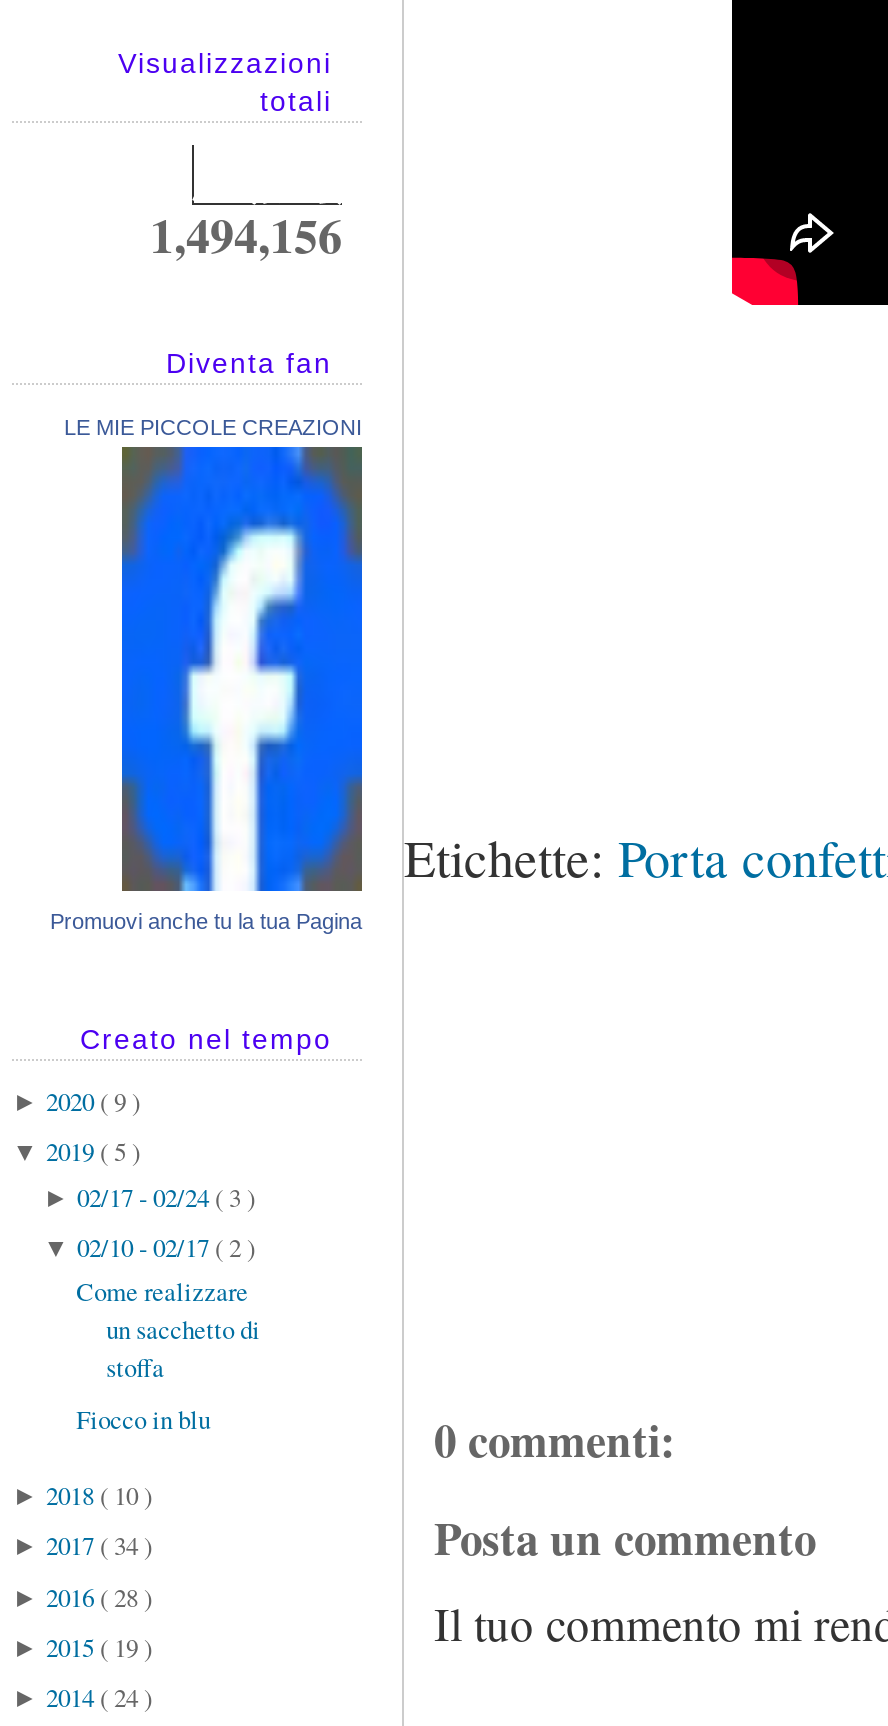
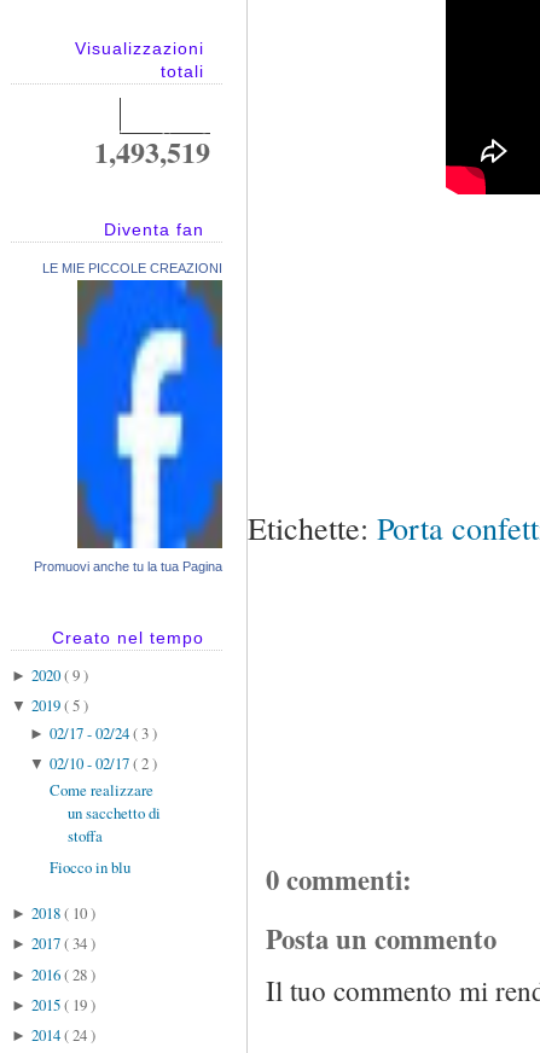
- 1,494,156
+ 1,493,519
